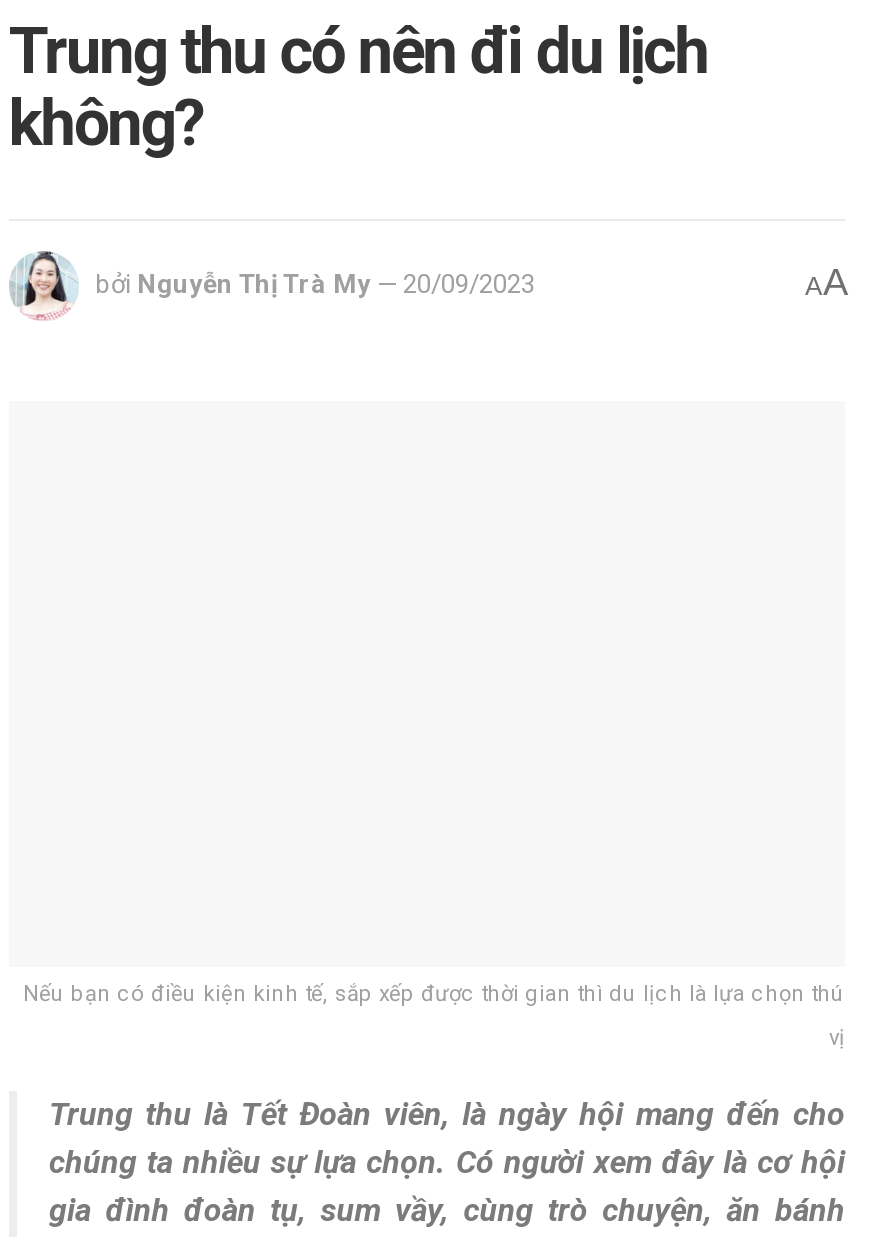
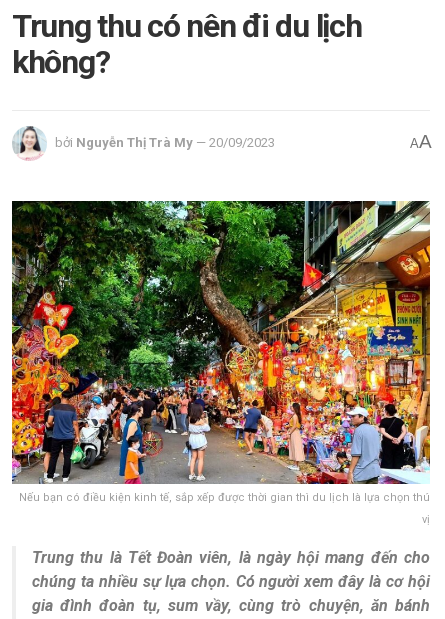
+ [image]
